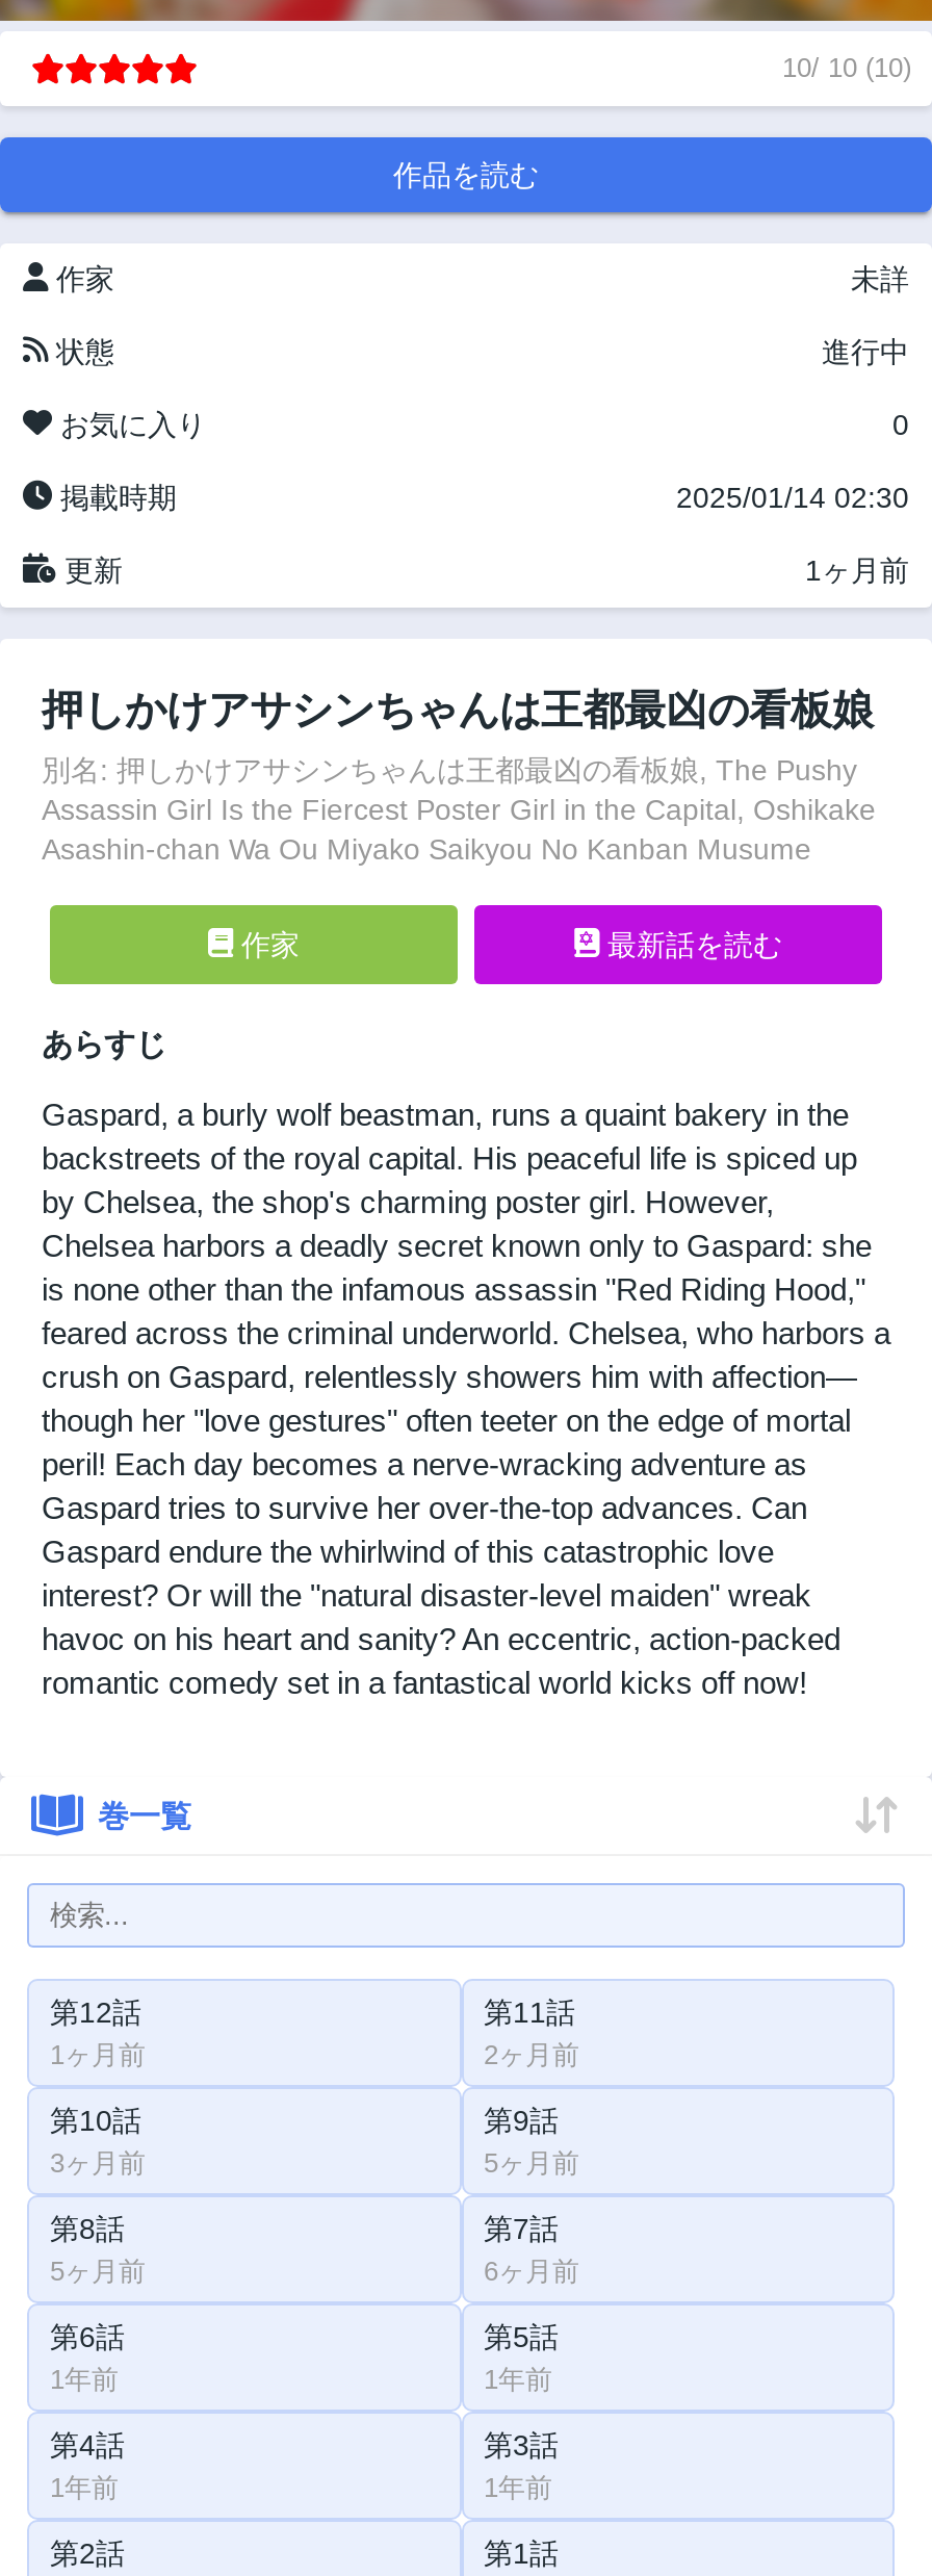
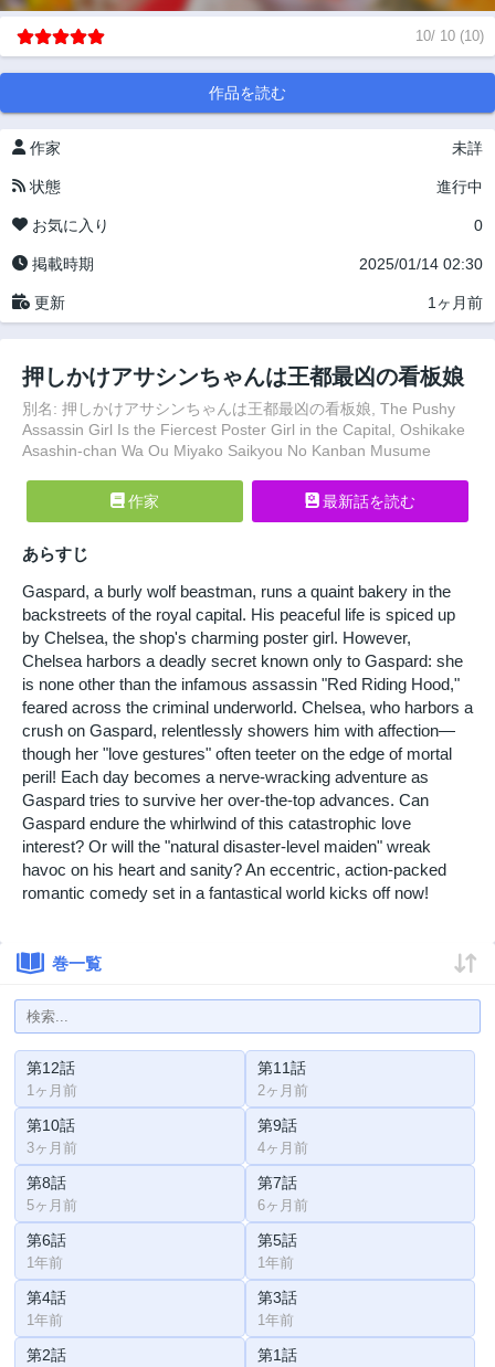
- 5ヶ月前
+ 4ヶ月前
